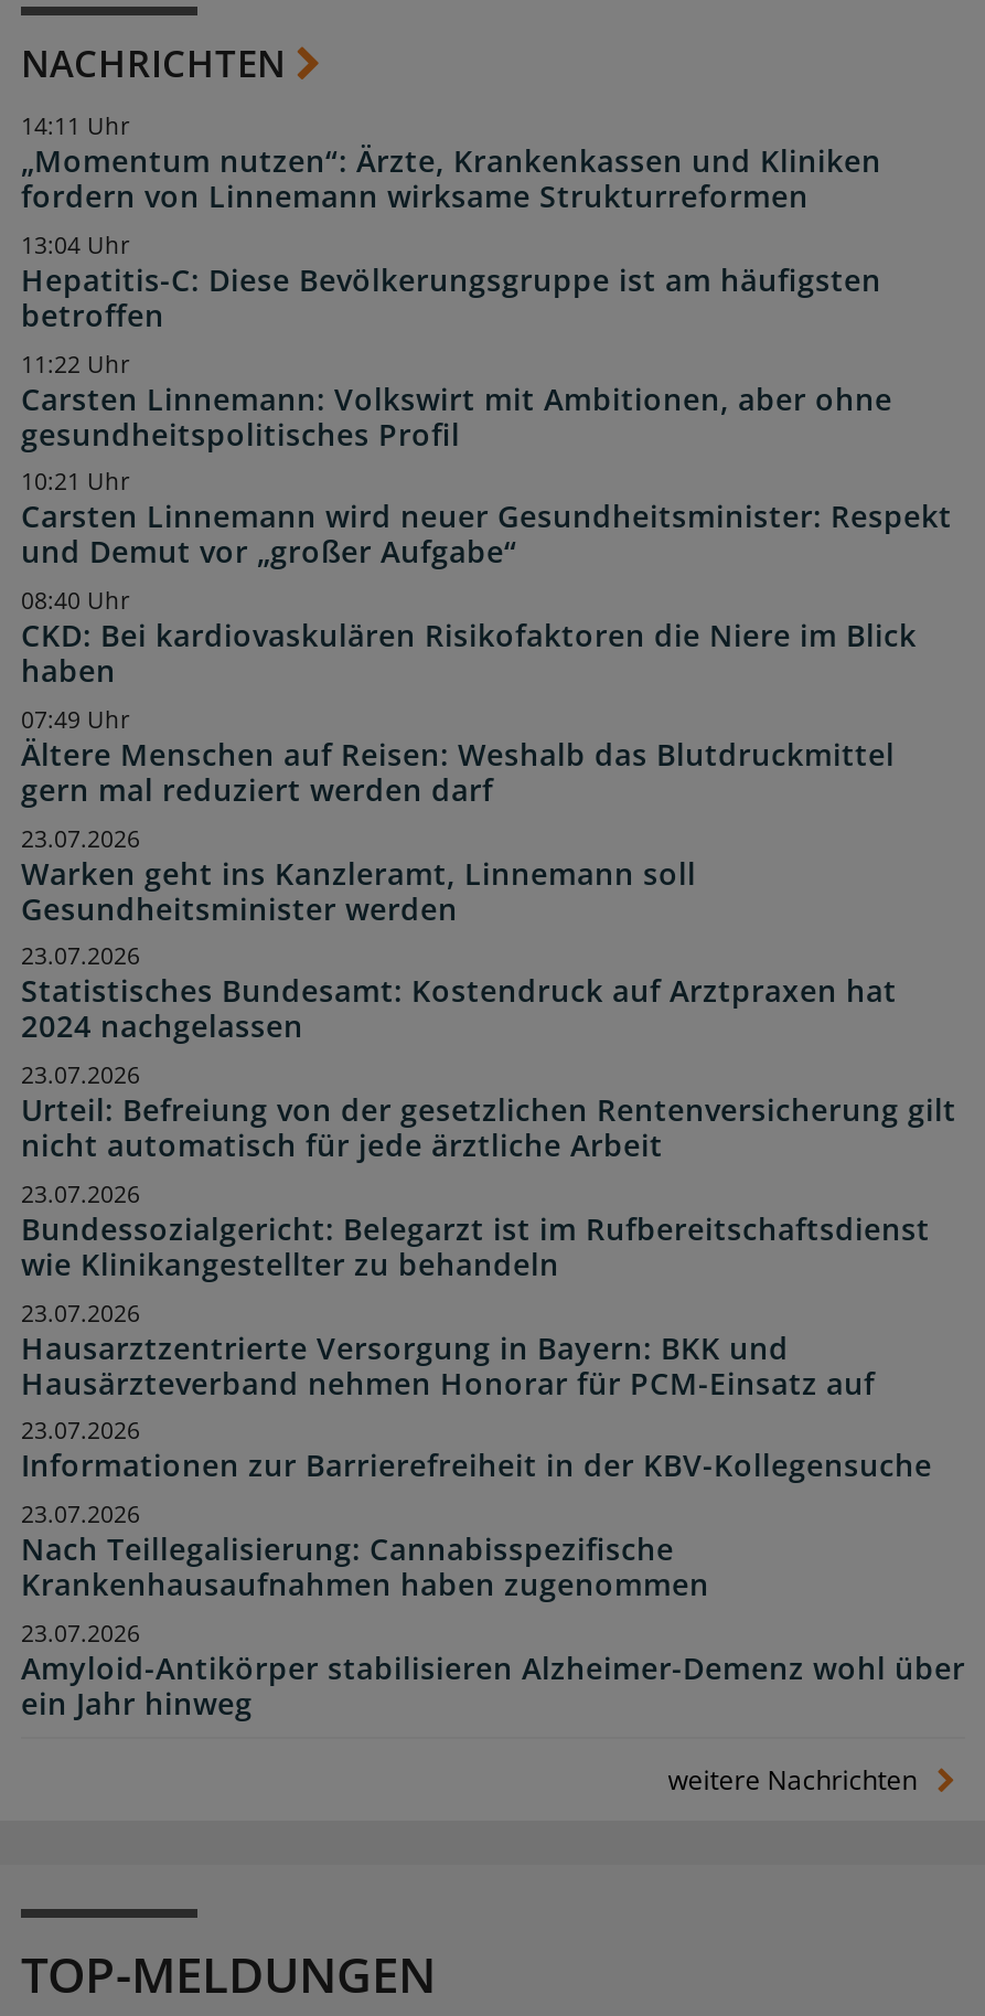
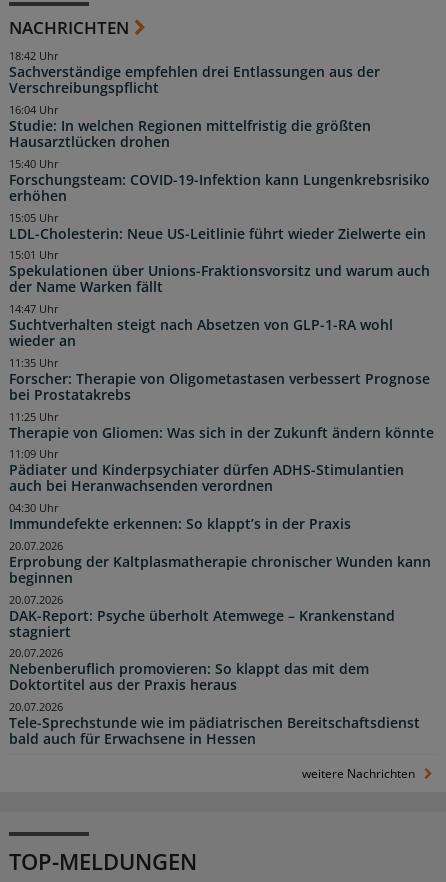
- 14:11 Uhr
+ 18:42 Uhr

- „Momentum nutzen“: Ärzte, Krankenkassen und Kliniken
- fordern von Linnemann wirksame Strukturreformen
+ Sachverständige empfehlen drei Entlassungen aus der
+ Verschreibungspflicht

- 13:04 Uhr
+ 16:04 Uhr

- Hepatitis-C: Diese Bevölkerungsgruppe ist am häufigsten
- betroffen
+ Studie: In welchen Regionen mittelfristig die größten
+ Hausarztlücken drohen

- 11:22 Uhr
+ 15:40 Uhr

- Carsten Linnemann: Volkswirt mit Ambitionen, aber ohne
- gesundheitspolitisches Profil
+ Forschungsteam: COVID-19-Infektion kann Lungenkrebsrisiko
+ erhöhen

- 10:21 Uhr
+ 15:05 Uhr

- Carsten Linnemann wird neuer Gesundheitsminister: Respekt
- und Demut vor „großer Aufgabe“
+ LDL-Cholesterin: Neue US-Leitlinie führt wieder Zielwerte ein

- 08:40 Uhr
+ 15:01 Uhr

- CKD: Bei kardiovaskulären Risikofaktoren die Niere im Blick
- haben
+ Spekulationen über Unions-Fraktionsvorsitz und warum auch
+ der Name Warken fällt

- 07:49 Uhr
+ 14:47 Uhr

- Ältere Menschen auf Reisen: Weshalb das Blutdruckmittel
- gern mal reduziert werden darf
+ Suchtverhalten steigt nach Absetzen von GLP-1-RA wohl
+ wieder an

- 23.07.2026
+ 11:35 Uhr

- Warken geht ins Kanzleramt, Linnemann soll
- Gesundheitsminister werden
+ Forscher: Therapie von Oligometastasen verbessert Prognose
+ bei Prostatakrebs

- 23.07.2026
+ 11:25 Uhr

- Statistisches Bundesamt: Kostendruck auf Arztpraxen hat
- 2024 nachgelassen
+ Therapie von Gliomen: Was sich in der Zukunft ändern könnte

- 23.07.2026
+ 11:09 Uhr

- Urteil: Befreiung von der gesetzlichen Rentenversicherung gilt
- nicht automatisch für jede ärztliche Arbeit
+ Pädiater und Kinderpsychiater dürfen ADHS-Stimulantien
+ auch bei Heranwachsenden verordnen

- 23.07.2026
+ 04:30 Uhr

- Bundessozialgericht: Belegarzt ist im Rufbereitschaftsdienst
- wie Klinikangestellter zu behandeln
+ Immundefekte erkennen: So klappt’s in der Praxis

- 23.07.2026
+ 20.07.2026

- Hausarztzentrierte Versorgung in Bayern: BKK und
- Hausärzteverband nehmen Honorar für PCM-Einsatz auf
+ Erprobung der Kaltplasmatherapie chronischer Wunden kann
+ beginnen

- 23.07.2026
+ 20.07.2026

- Informationen zur Barrierefreiheit in der KBV-Kollegensuche
+ DAK-Report: Psyche überholt Atemwege – Krankenstand
+ stagniert

- 23.07.2026
+ 20.07.2026

- Nach Teillegalisierung: Cannabisspezifische
- Krankenhausaufnahmen haben zugenommen
+ Nebenberuflich promovieren: So klappt das mit dem
+ Doktortitel aus der Praxis heraus

- 23.07.2026
+ 20.07.2026

- Amyloid-Antikörper stabilisieren Alzheimer-Demenz wohl über
- ein Jahr hinweg
+ Tele-Sprechstunde wie im pädiatrischen Bereitschaftsdienst
+ bald auch für Erwachsene in Hessen
